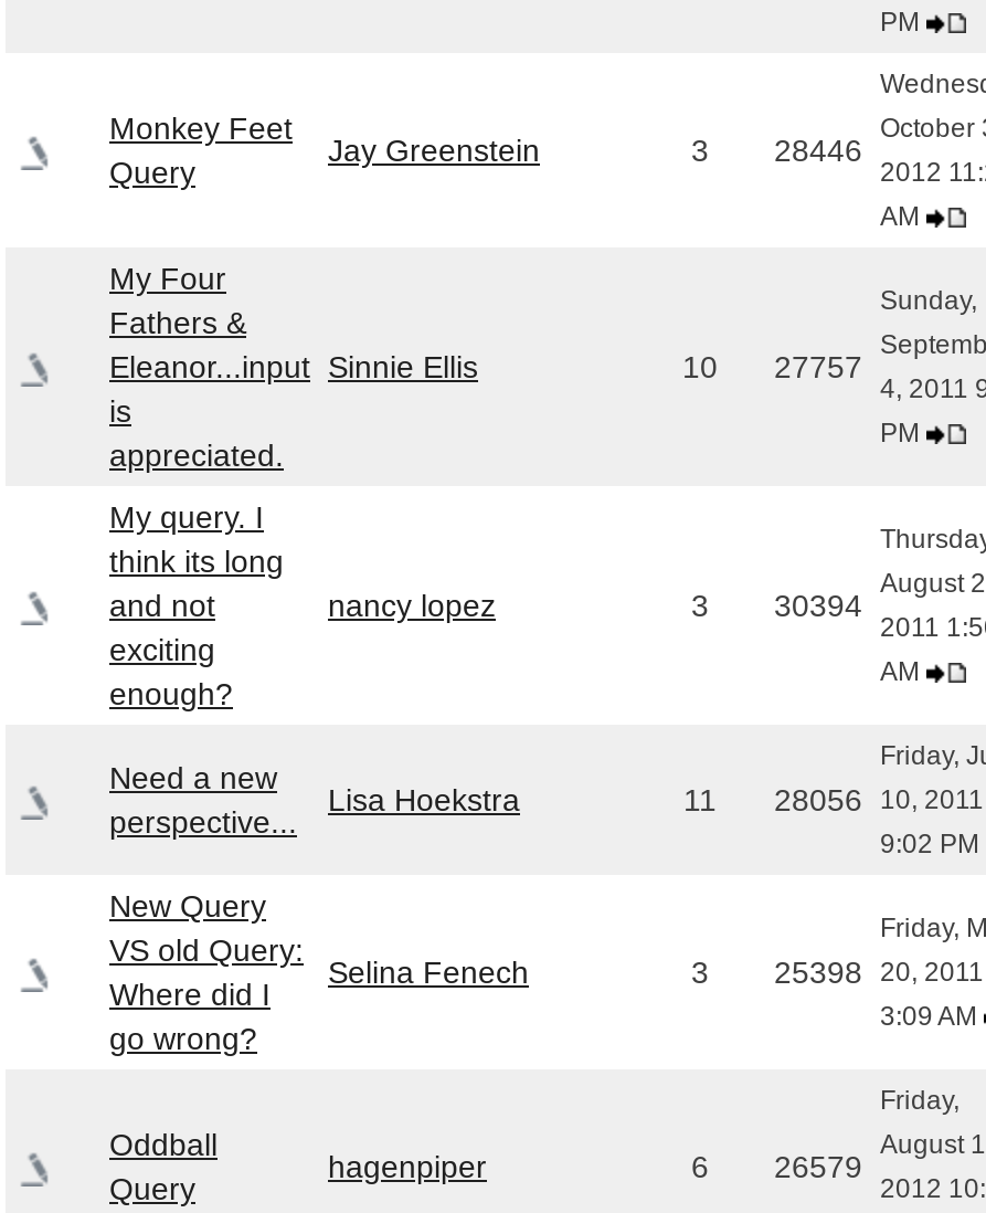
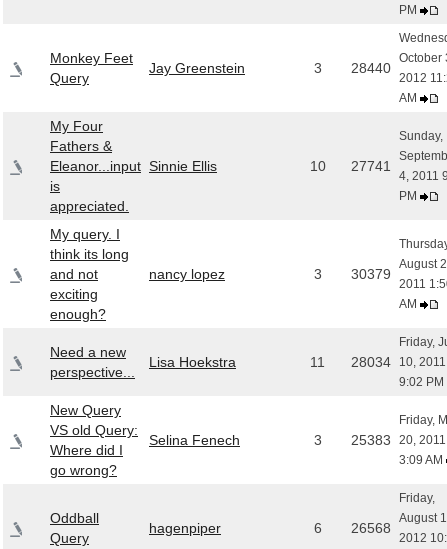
- 3 28446
+ 3 28440

- 10 27757
+ 10 27741

- 3 30394
+ 3 30379

- 11 28056 10, 2011
+ 11 28034 10, 2011

- 3 25398 20, 2011
+ 3 25383 20, 2011

- 6 26579
+ 6 26568
